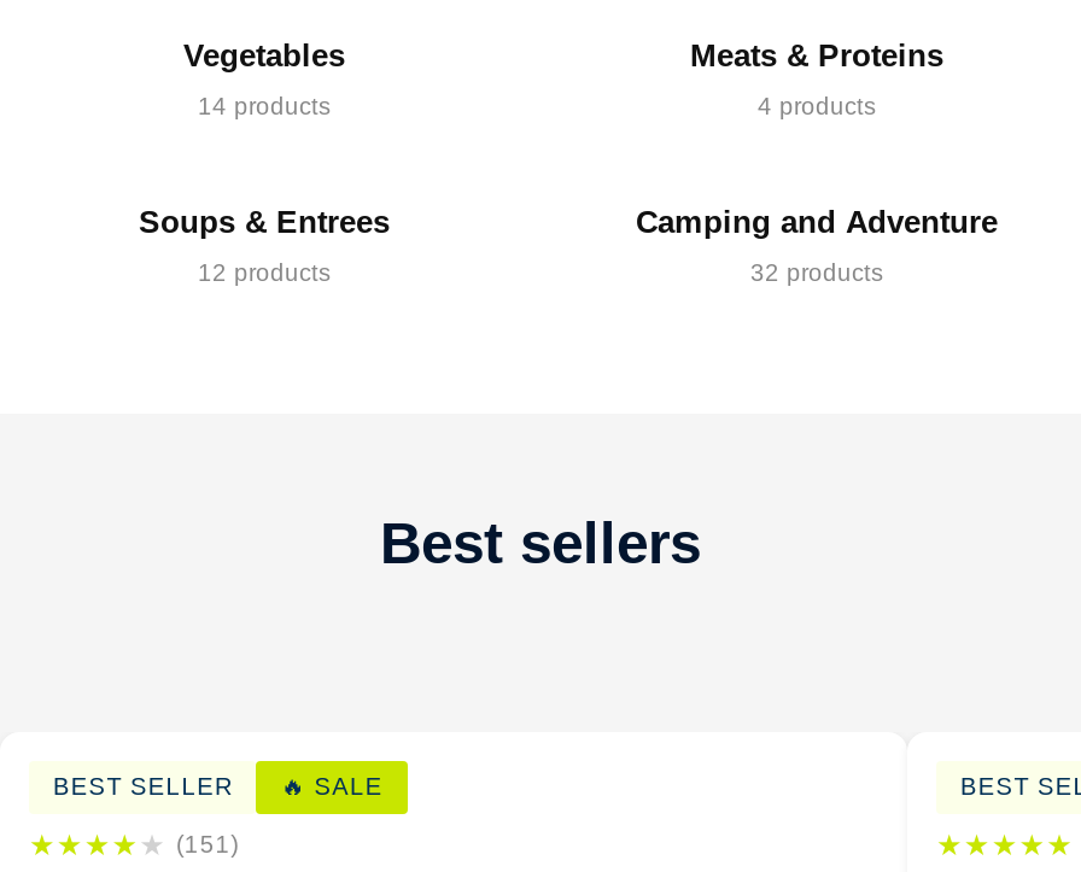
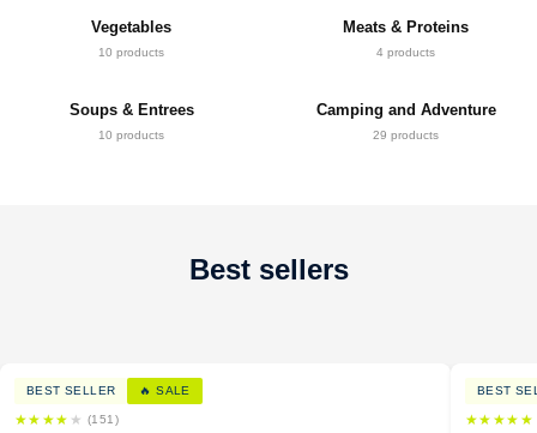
- 14 products
+ 10 products

- 12 products
+ 10 products

- 32 products
+ 29 products
